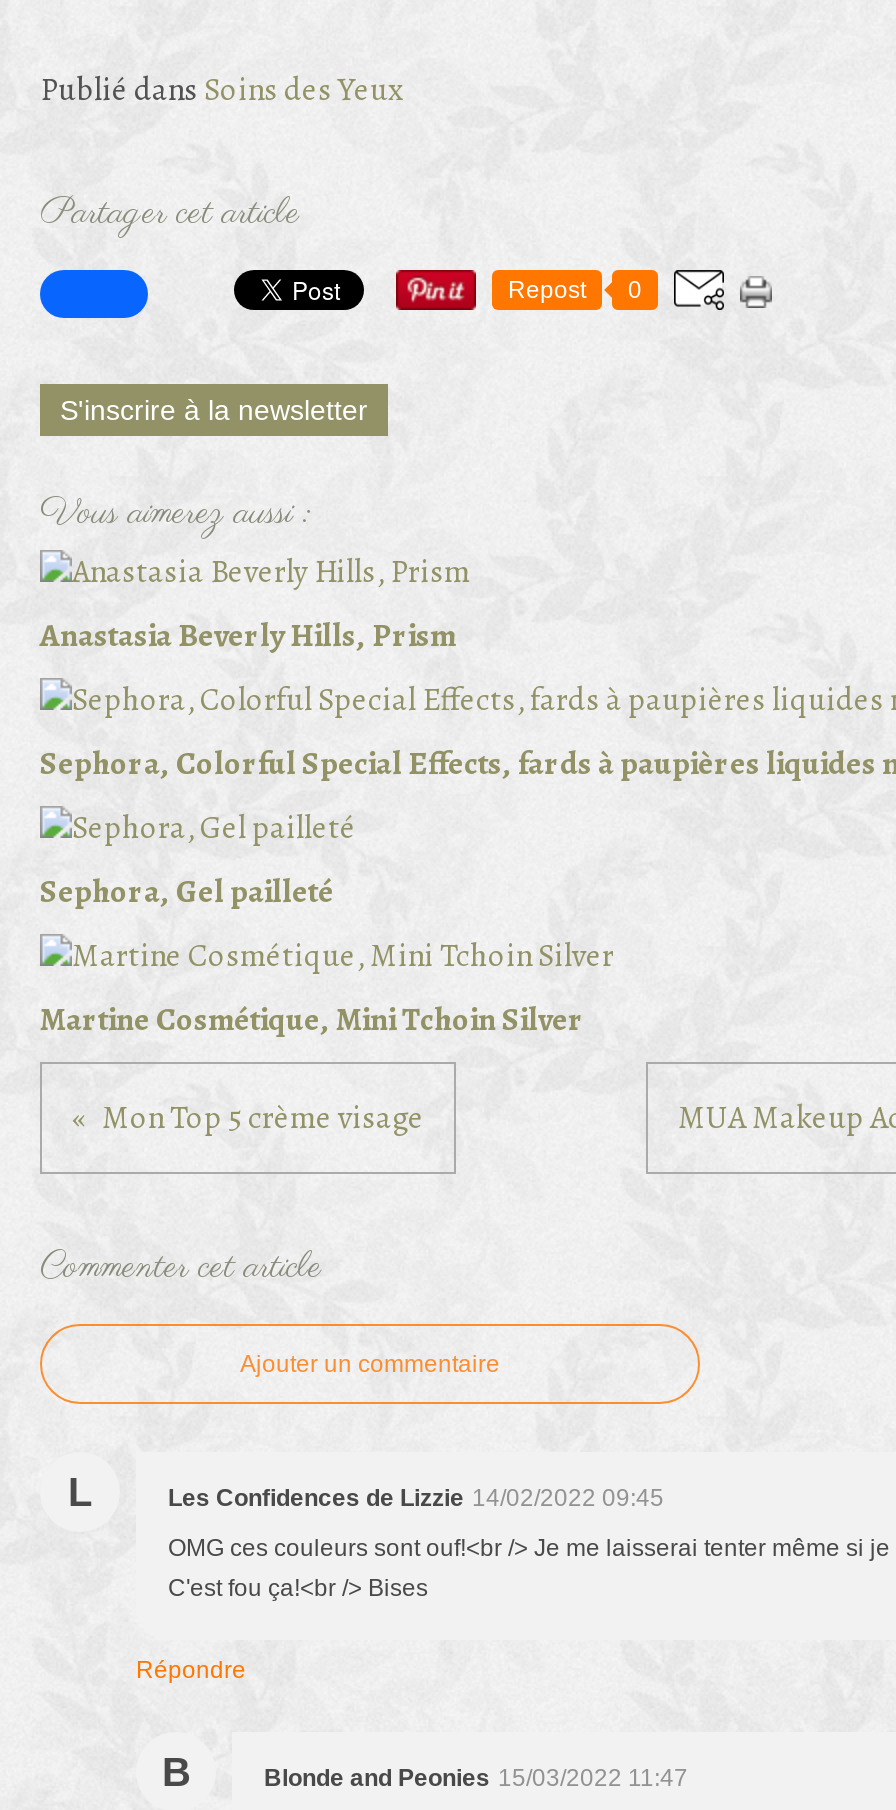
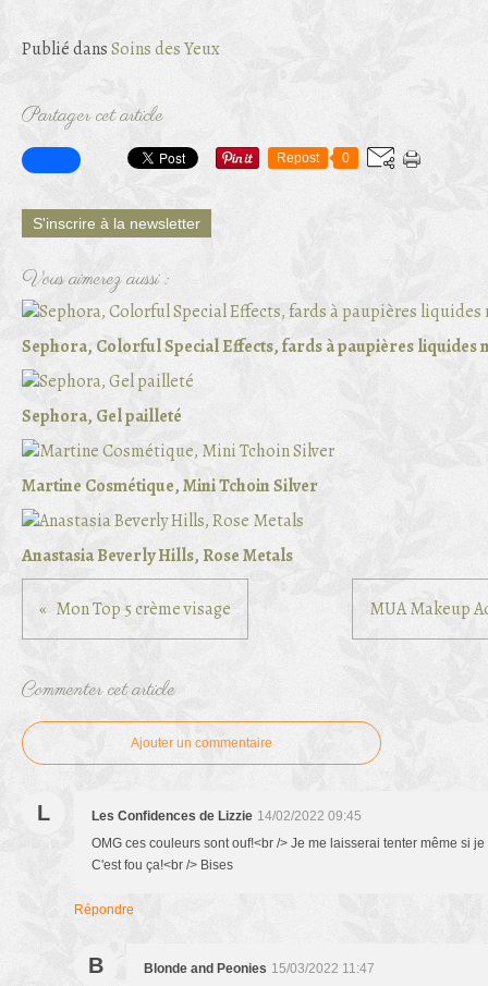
- Anastasia Beverly Hills, Prism

moved up: Sephora, Gel pailleté | Martine Cosmétique, Mini Tchoin Silver

+ Anastasia Beverly Hills, Rose Metals
